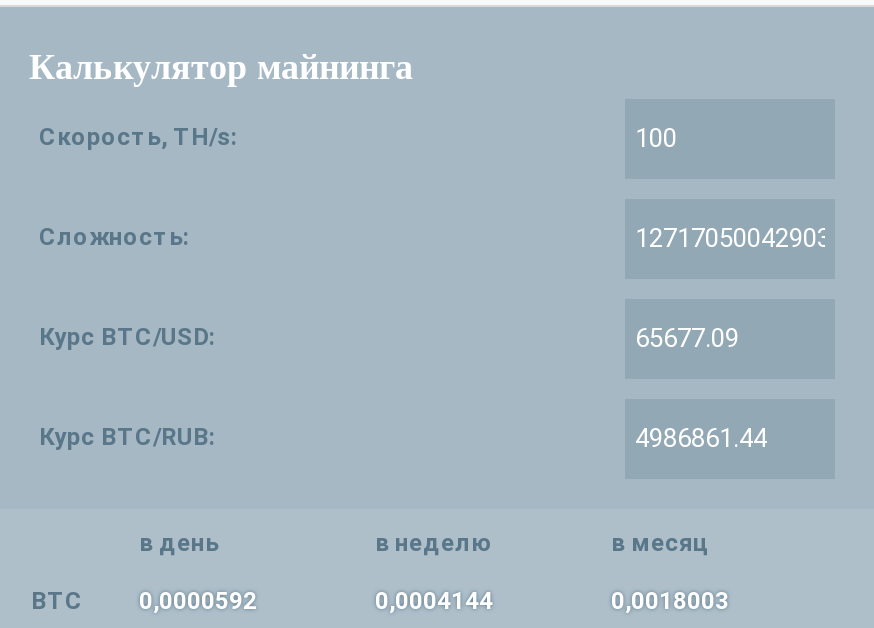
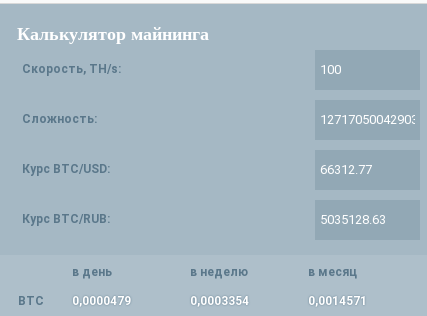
- BTC 0,0000592
+ BTC 0,0000479

- 0,0004144
+ 0,0003354

- 0,0018003
+ 0,0014571
